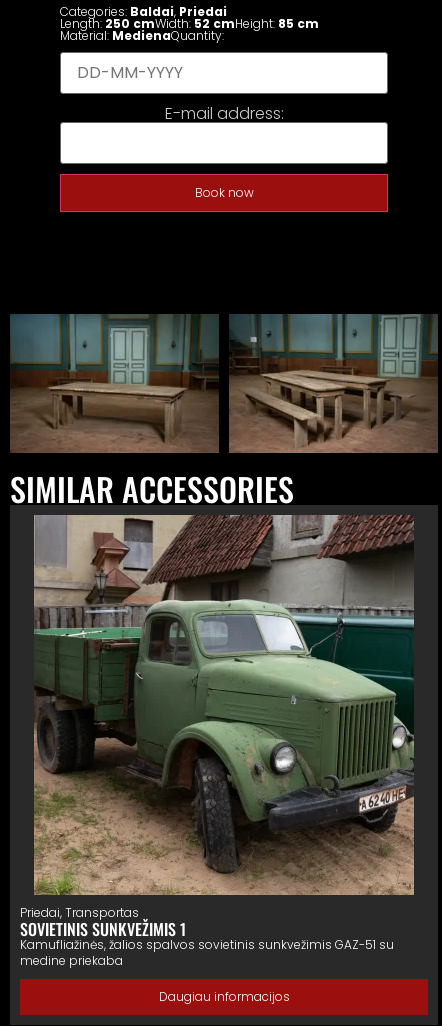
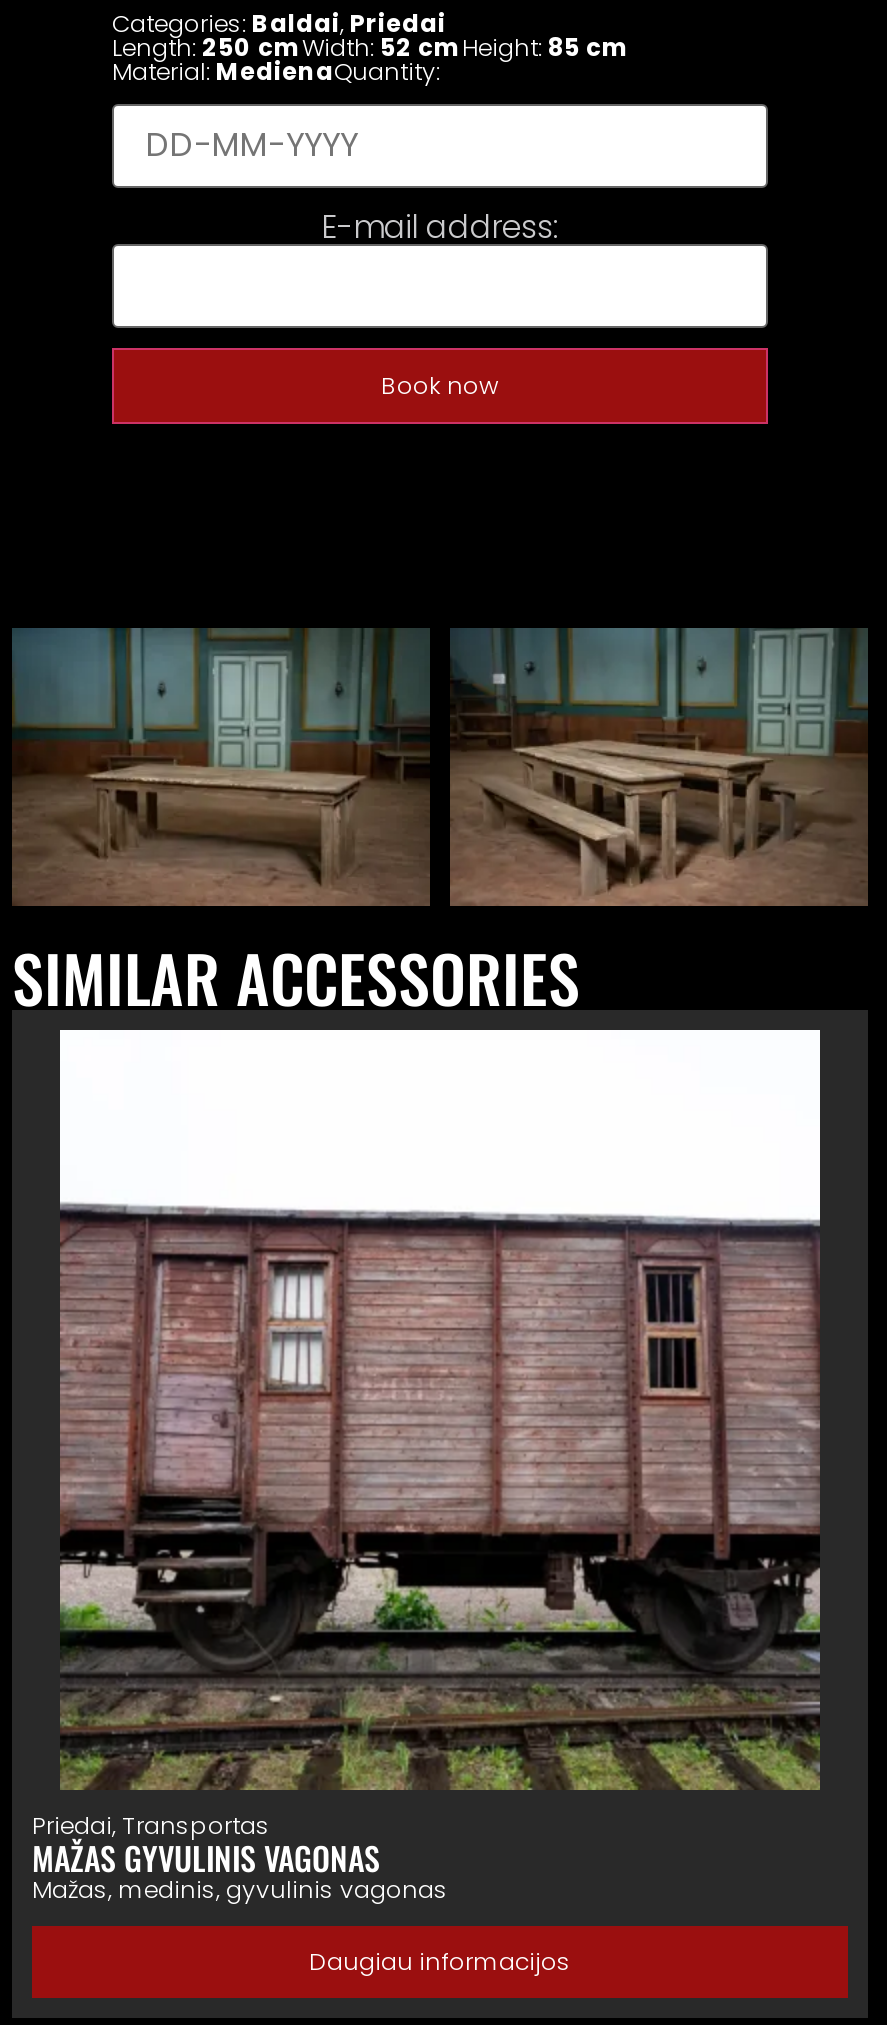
- [image]
- SOVIETINIS SUNKVEŽIMIS 1
- Kamufliažinės, žalios spalvos sovietinis sunkvežimis GAZ-51 su
- medine priekaba
+ [image]
+ MAŽAS GYVULINIS VAGONAS
+ Mažas, medinis, gyvulinis vagonas
